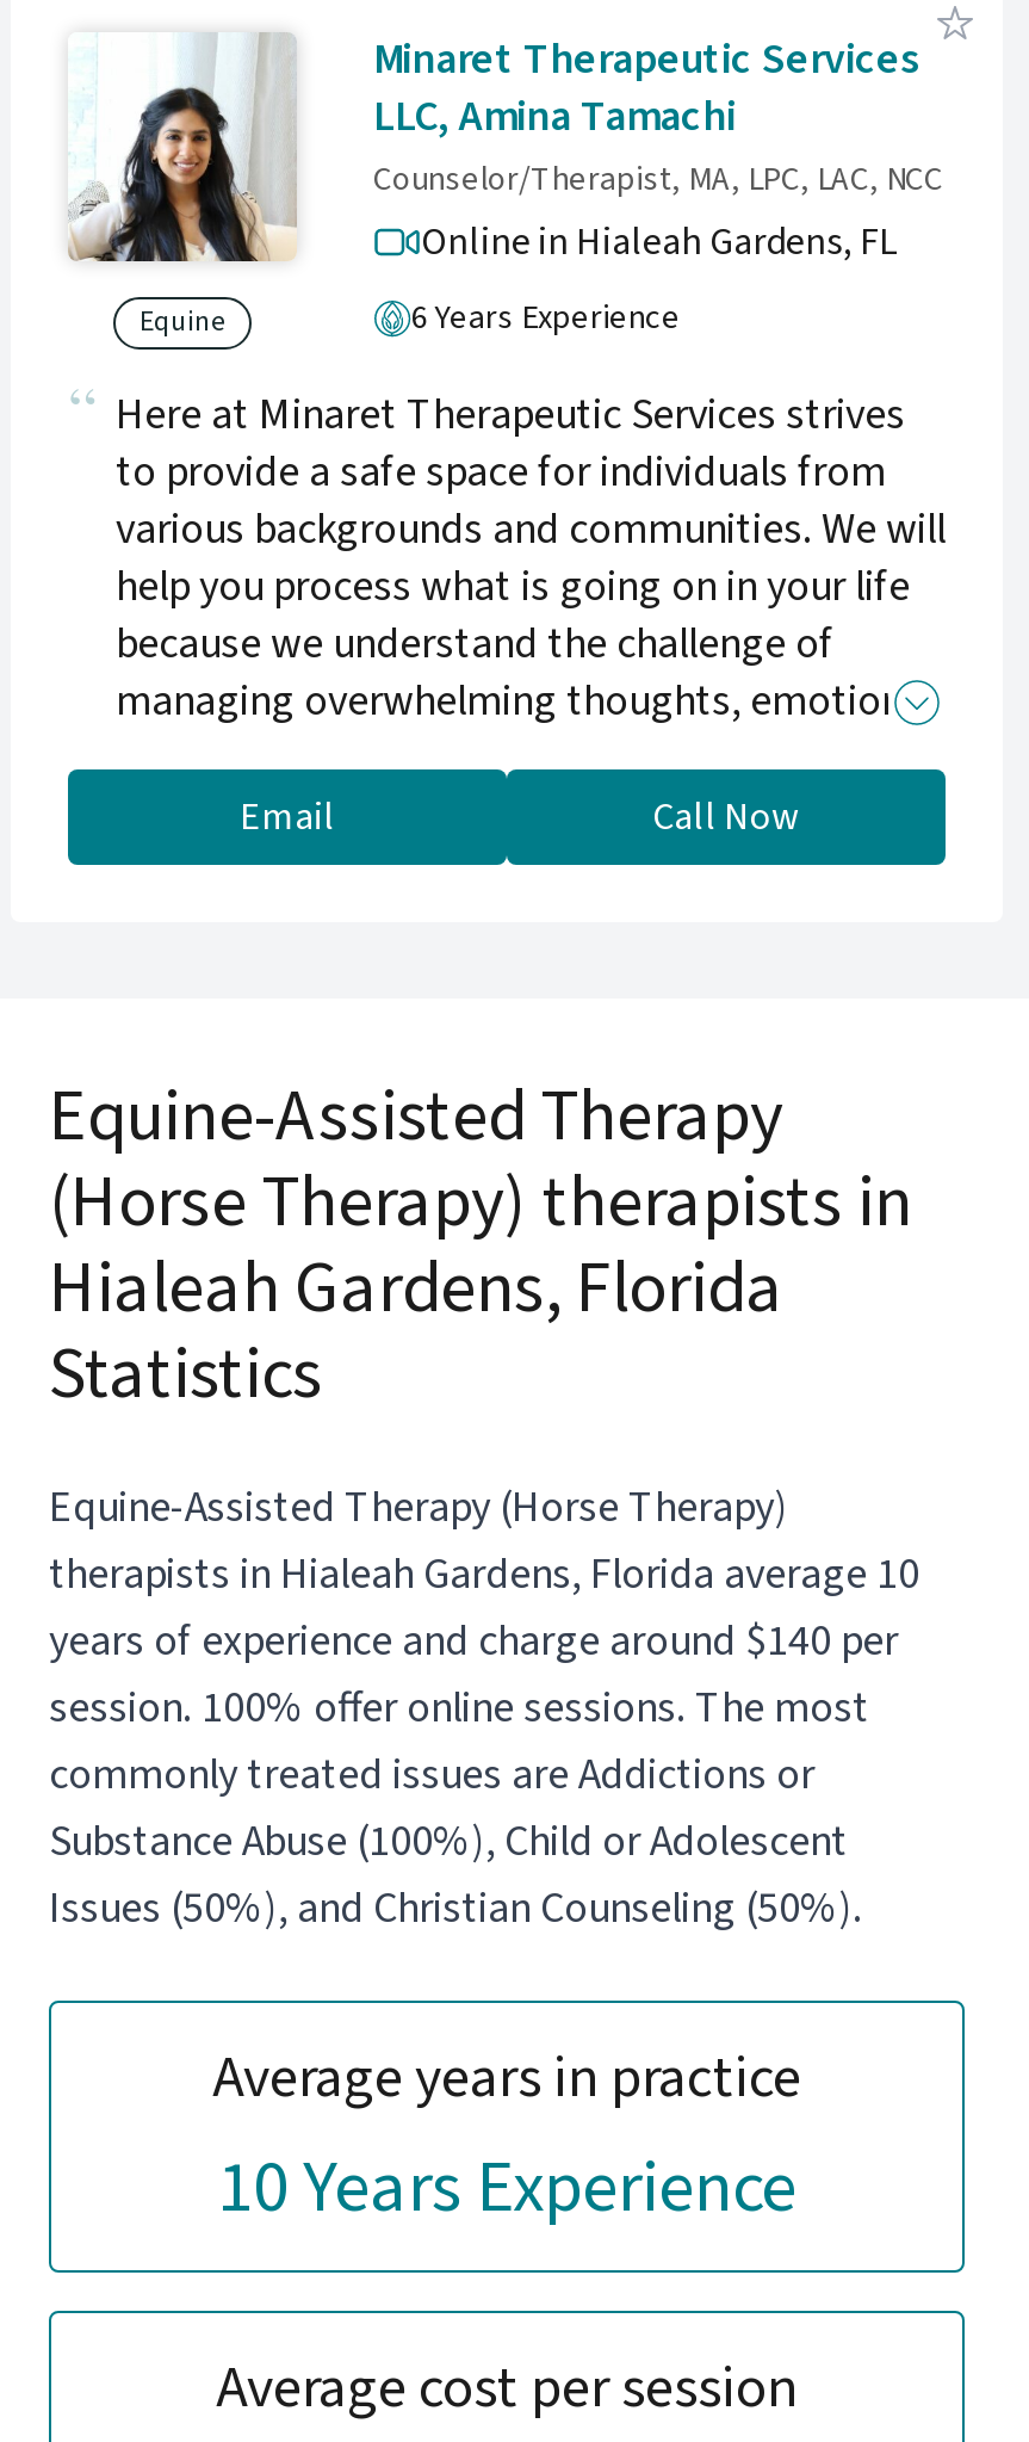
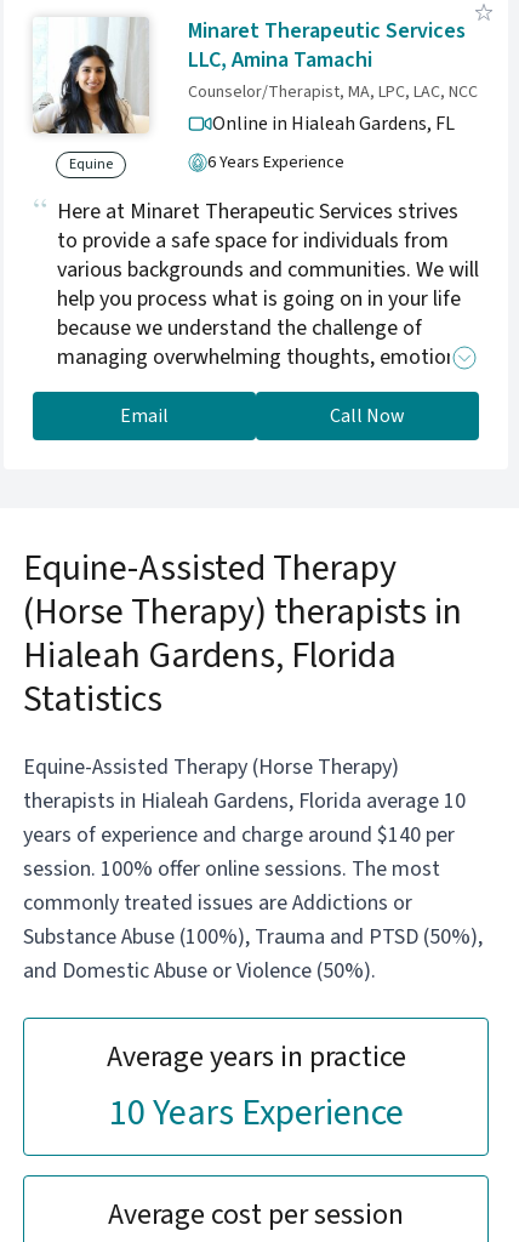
- Substance Abuse (100%), Child or Adolescent
- Issues (50%), and Christian Counseling (50%).
+ Substance Abuse (100%), Trauma and PTSD (50%),
+ and Domestic Abuse or Violence (50%).
